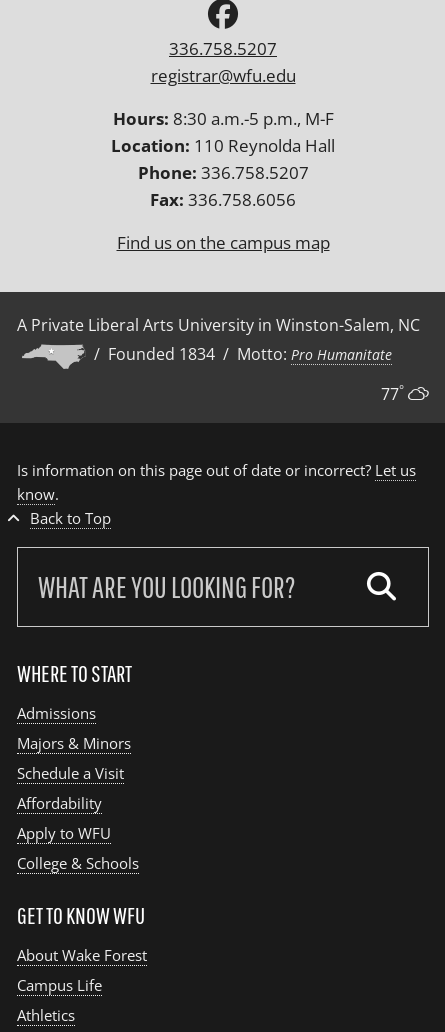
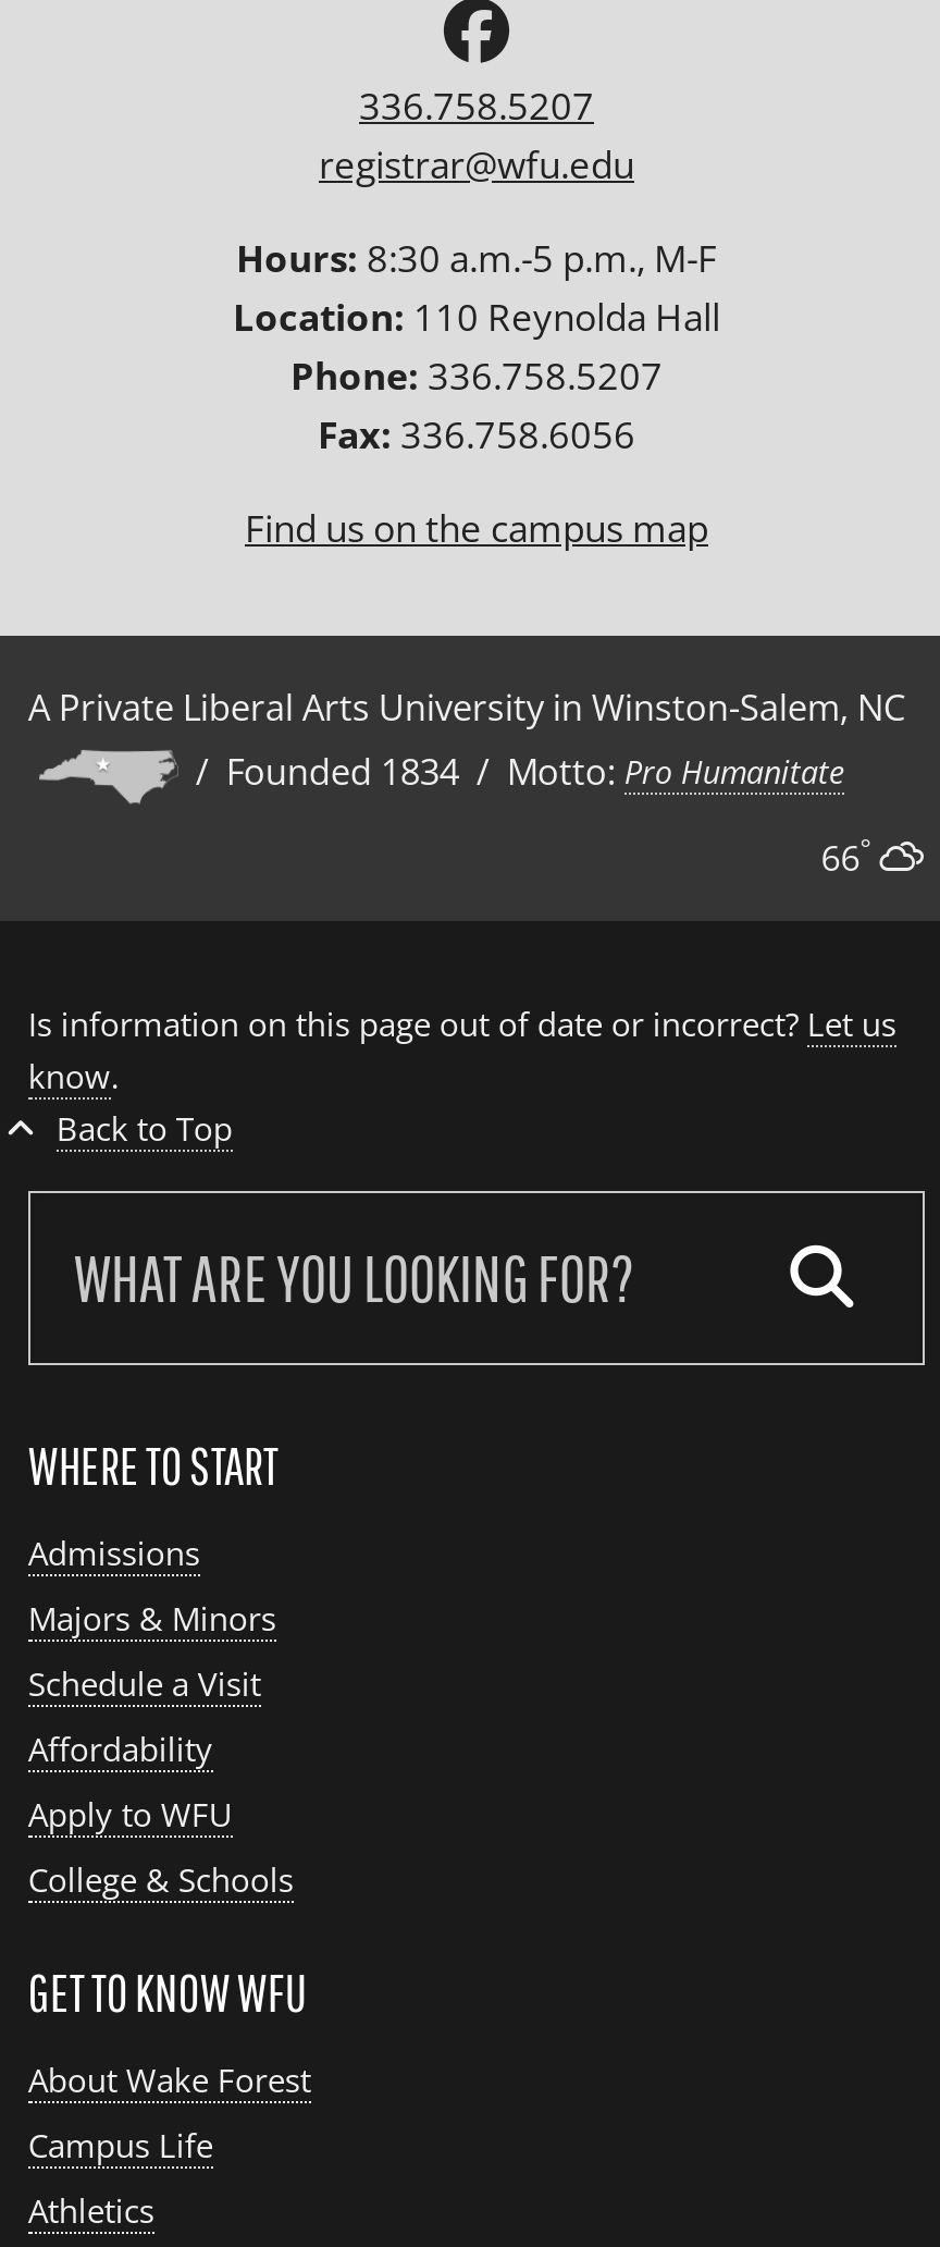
- 77°
+ 66°
